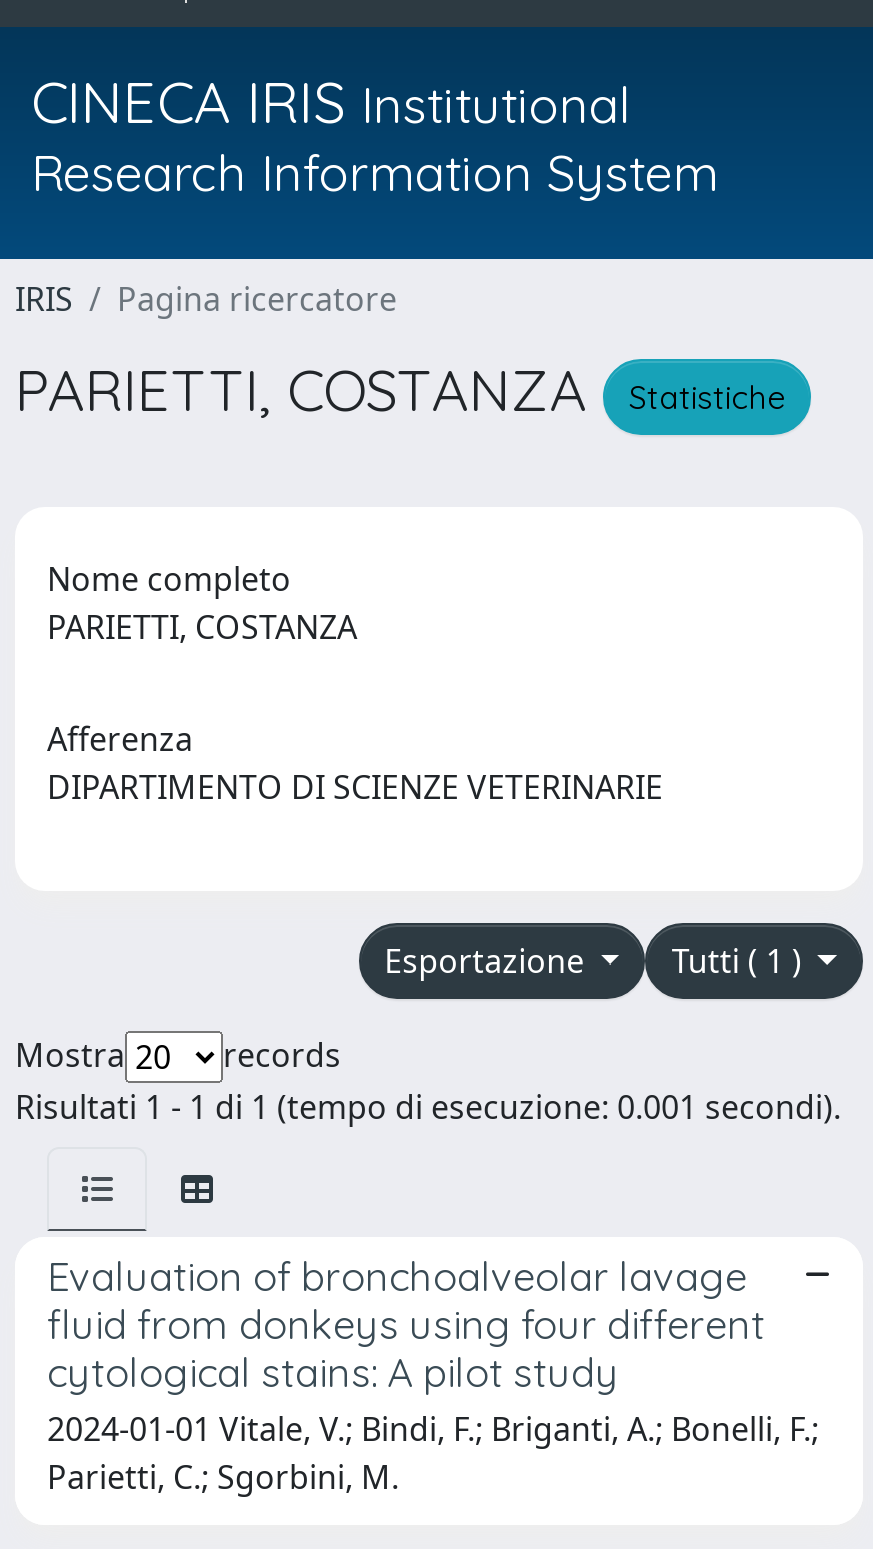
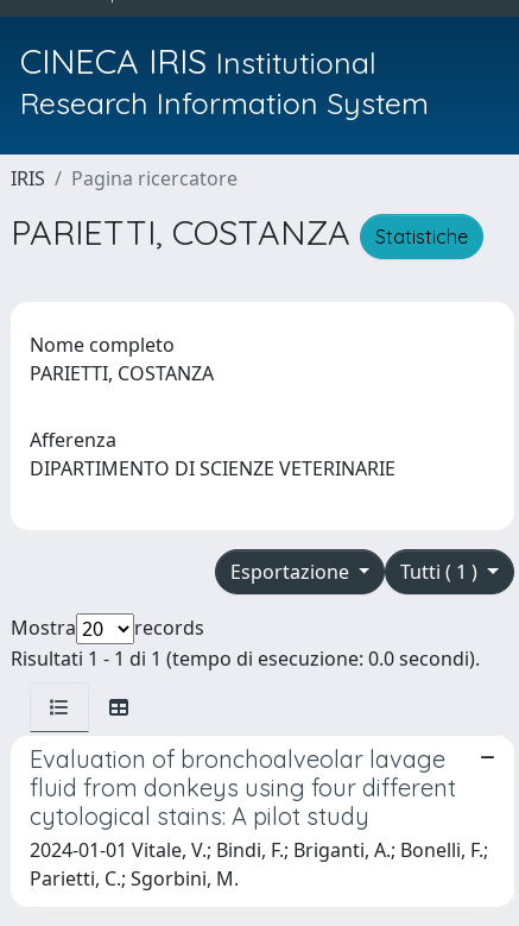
- Risultati 1 - 1 di 1 (tempo di esecuzione: 0.001 secondi).
+ Risultati 1 - 1 di 1 (tempo di esecuzione: 0.0 secondi).
